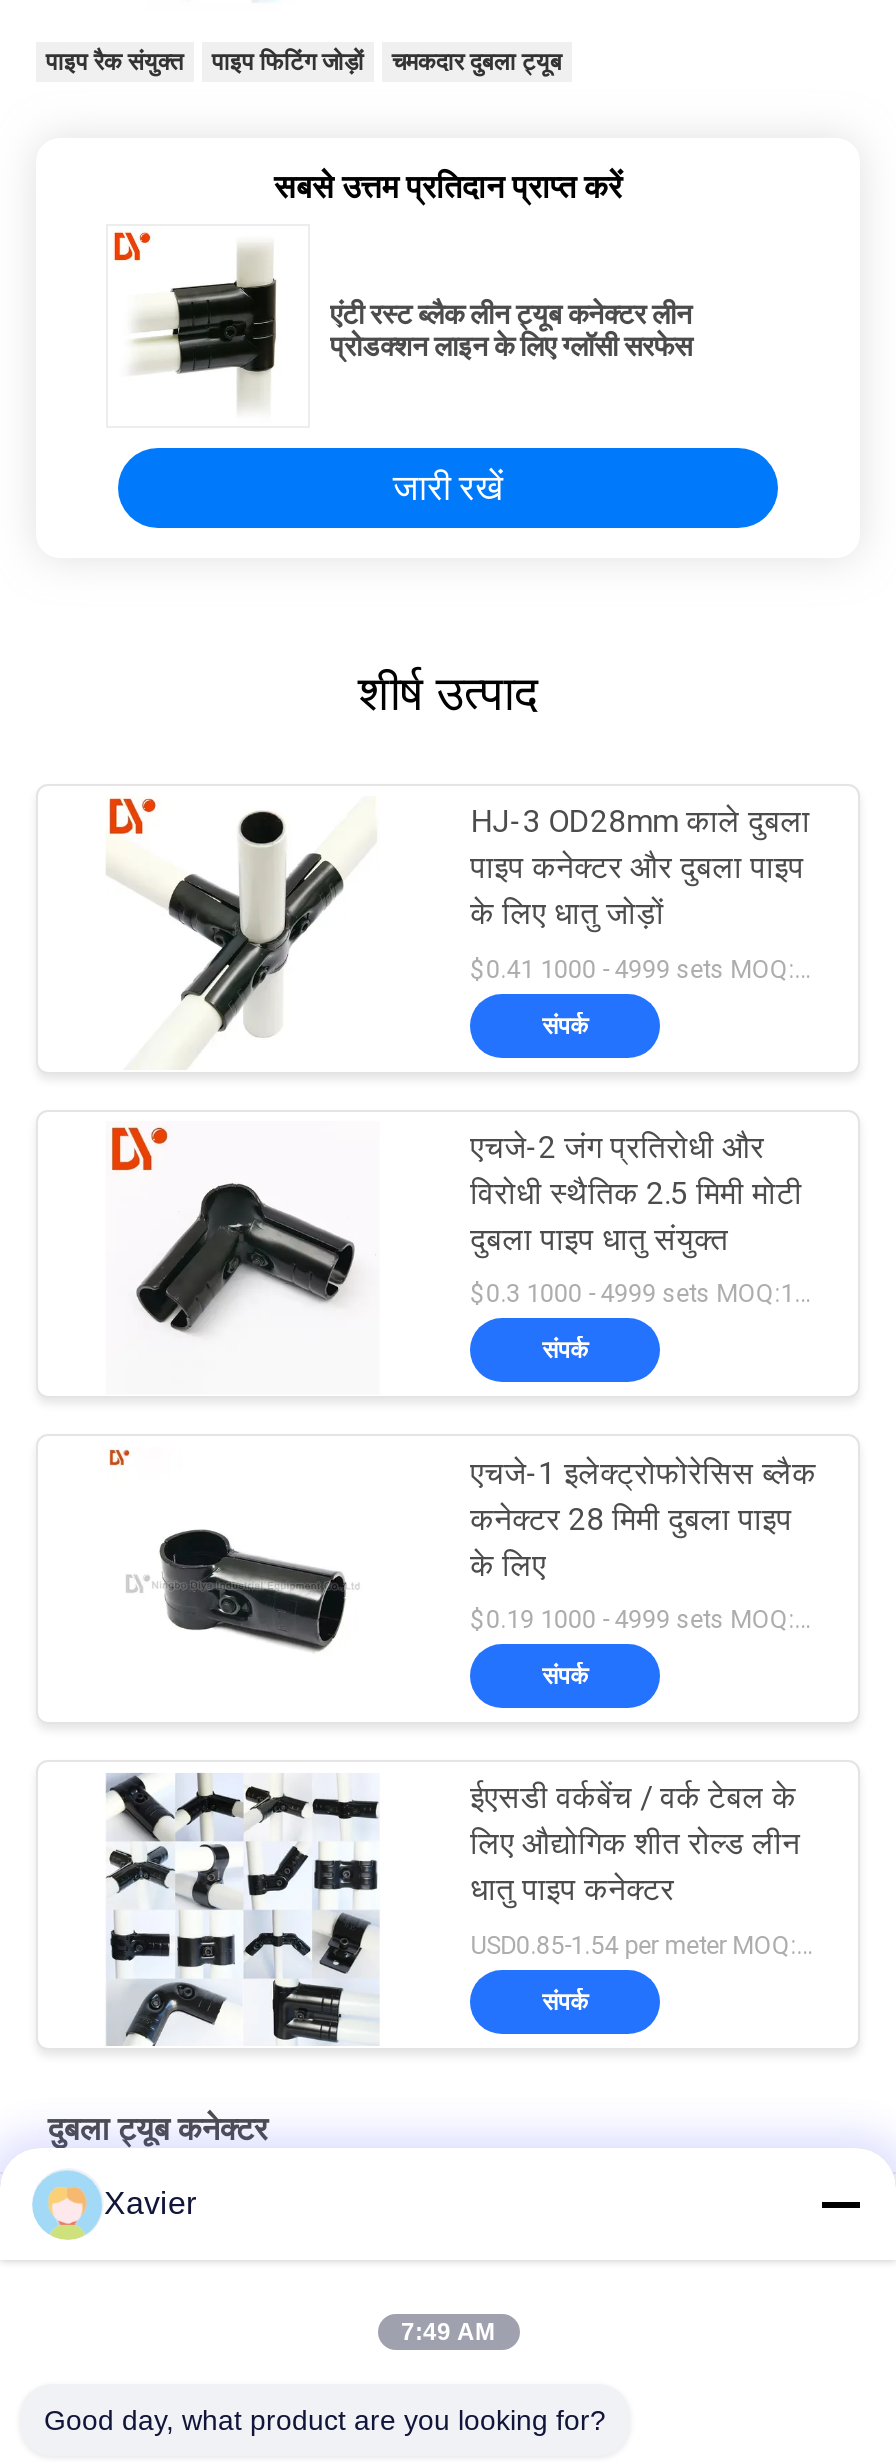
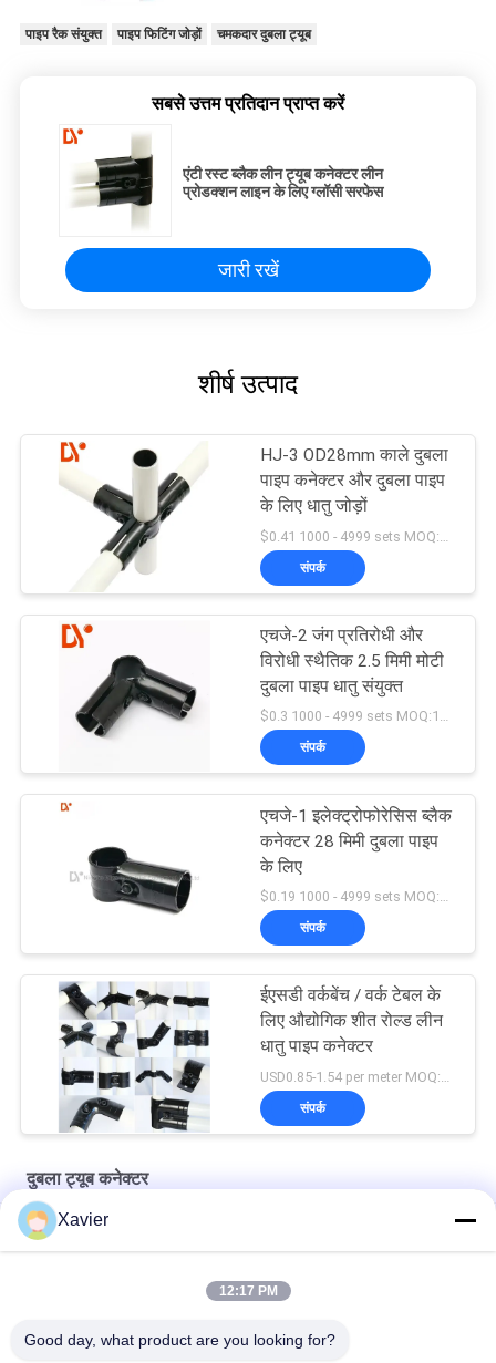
- 7:49 AM
+ 12:17 PM
